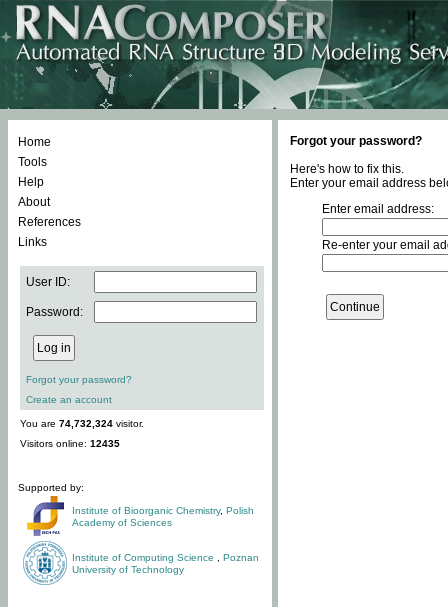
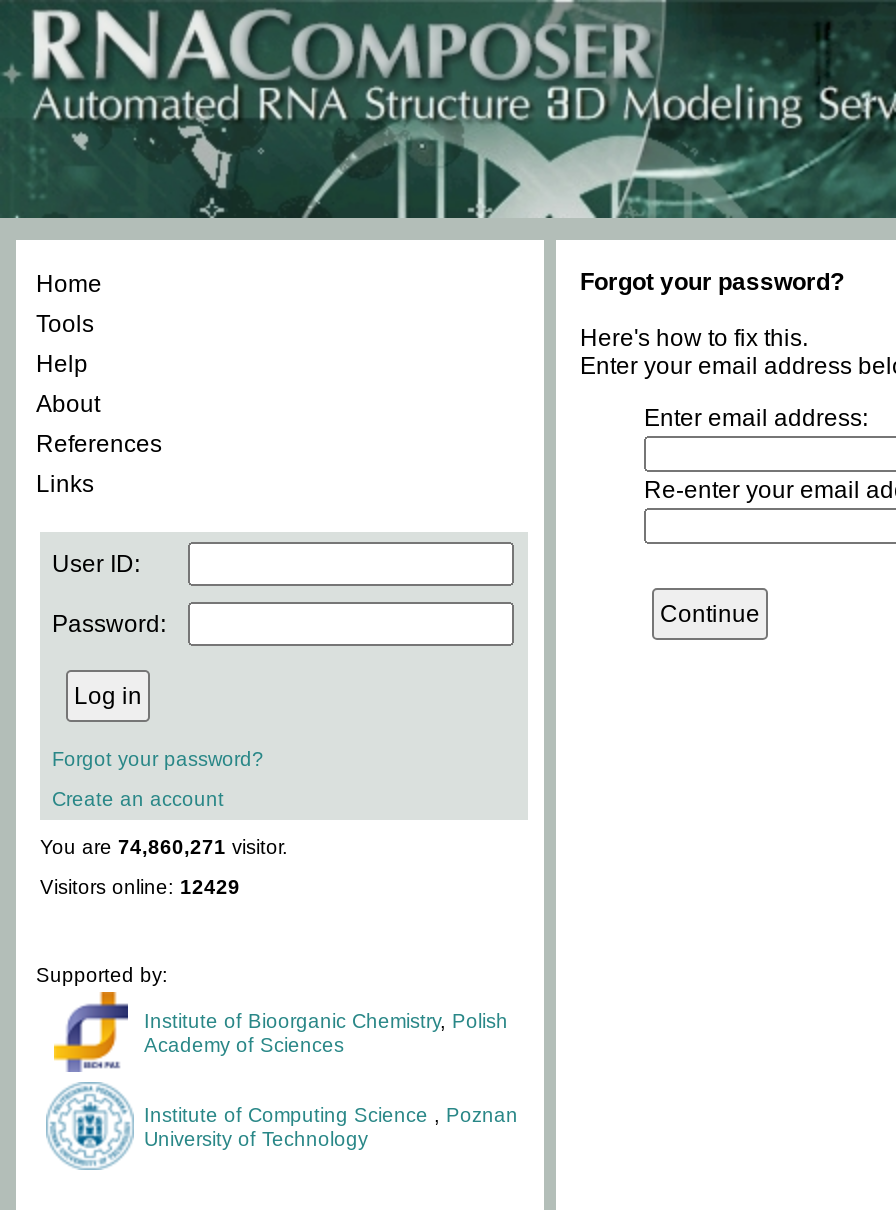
- You are 74,732,324 visitor.
+ You are 74,860,271 visitor.

- Visitors online: 12435
+ Visitors online: 12429
